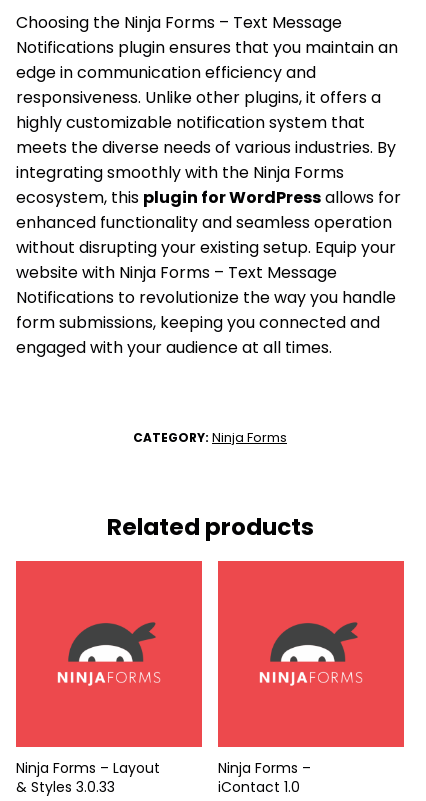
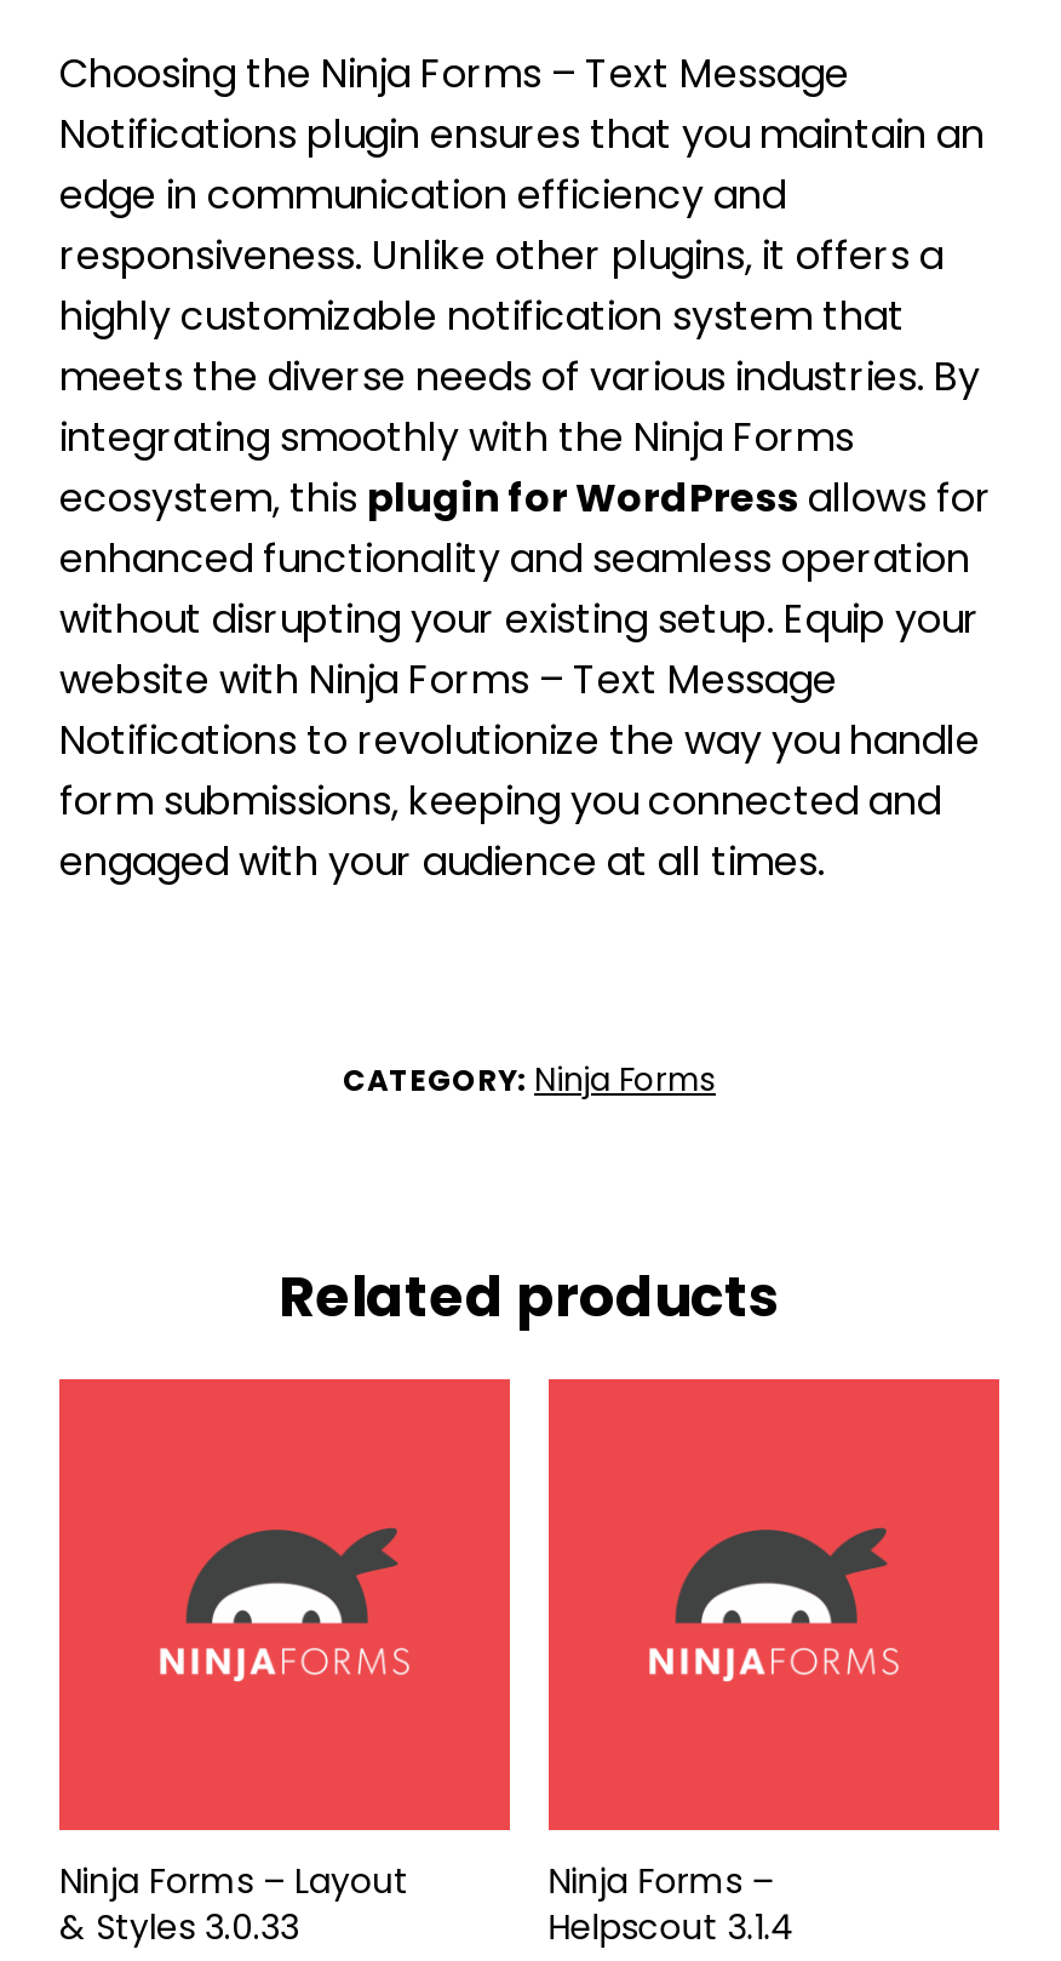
- iContact 1.0
+ Helpscout 3.1.4
